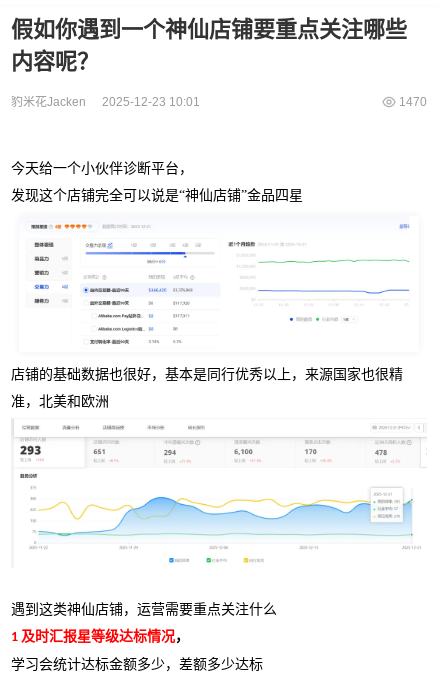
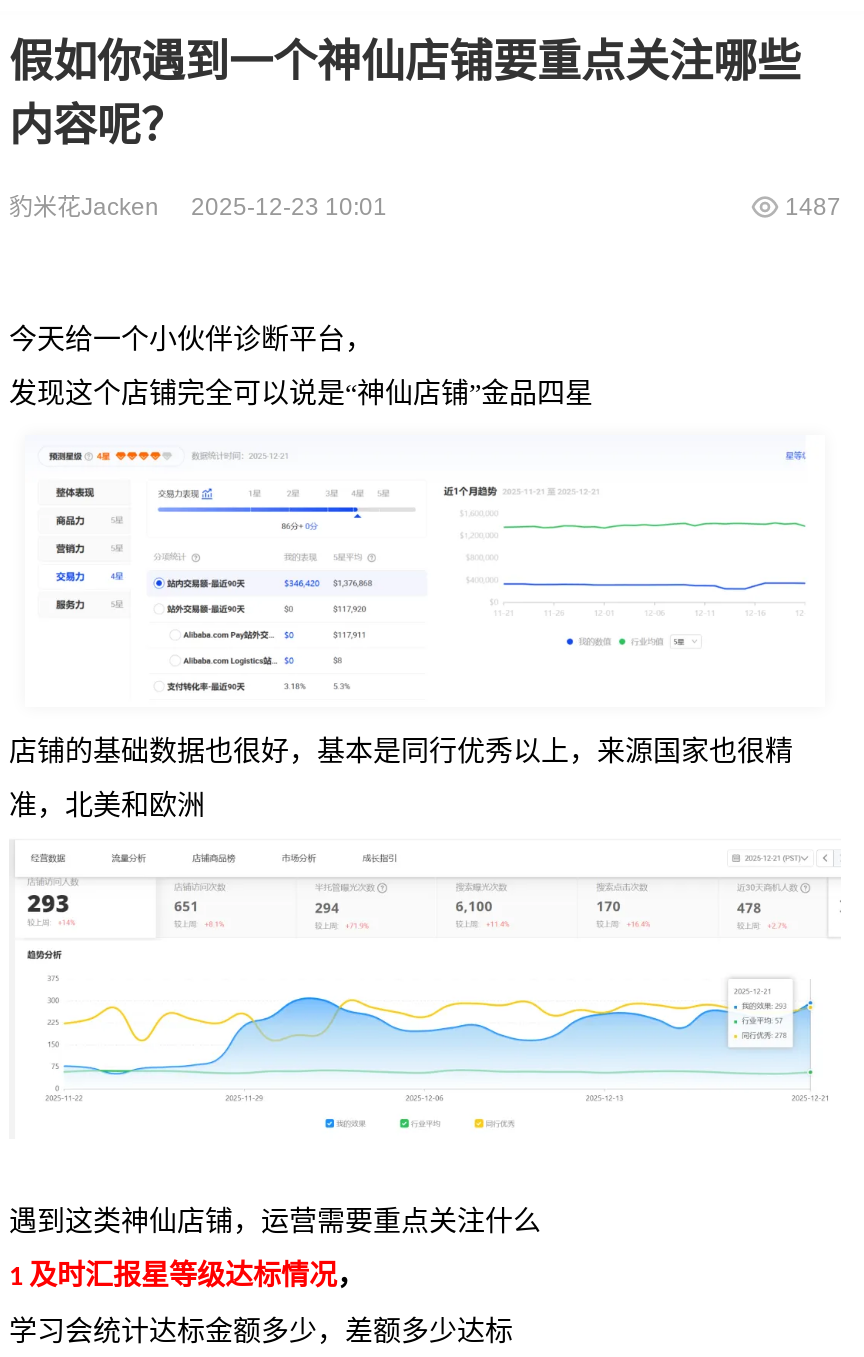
- 1470
+ 1487
